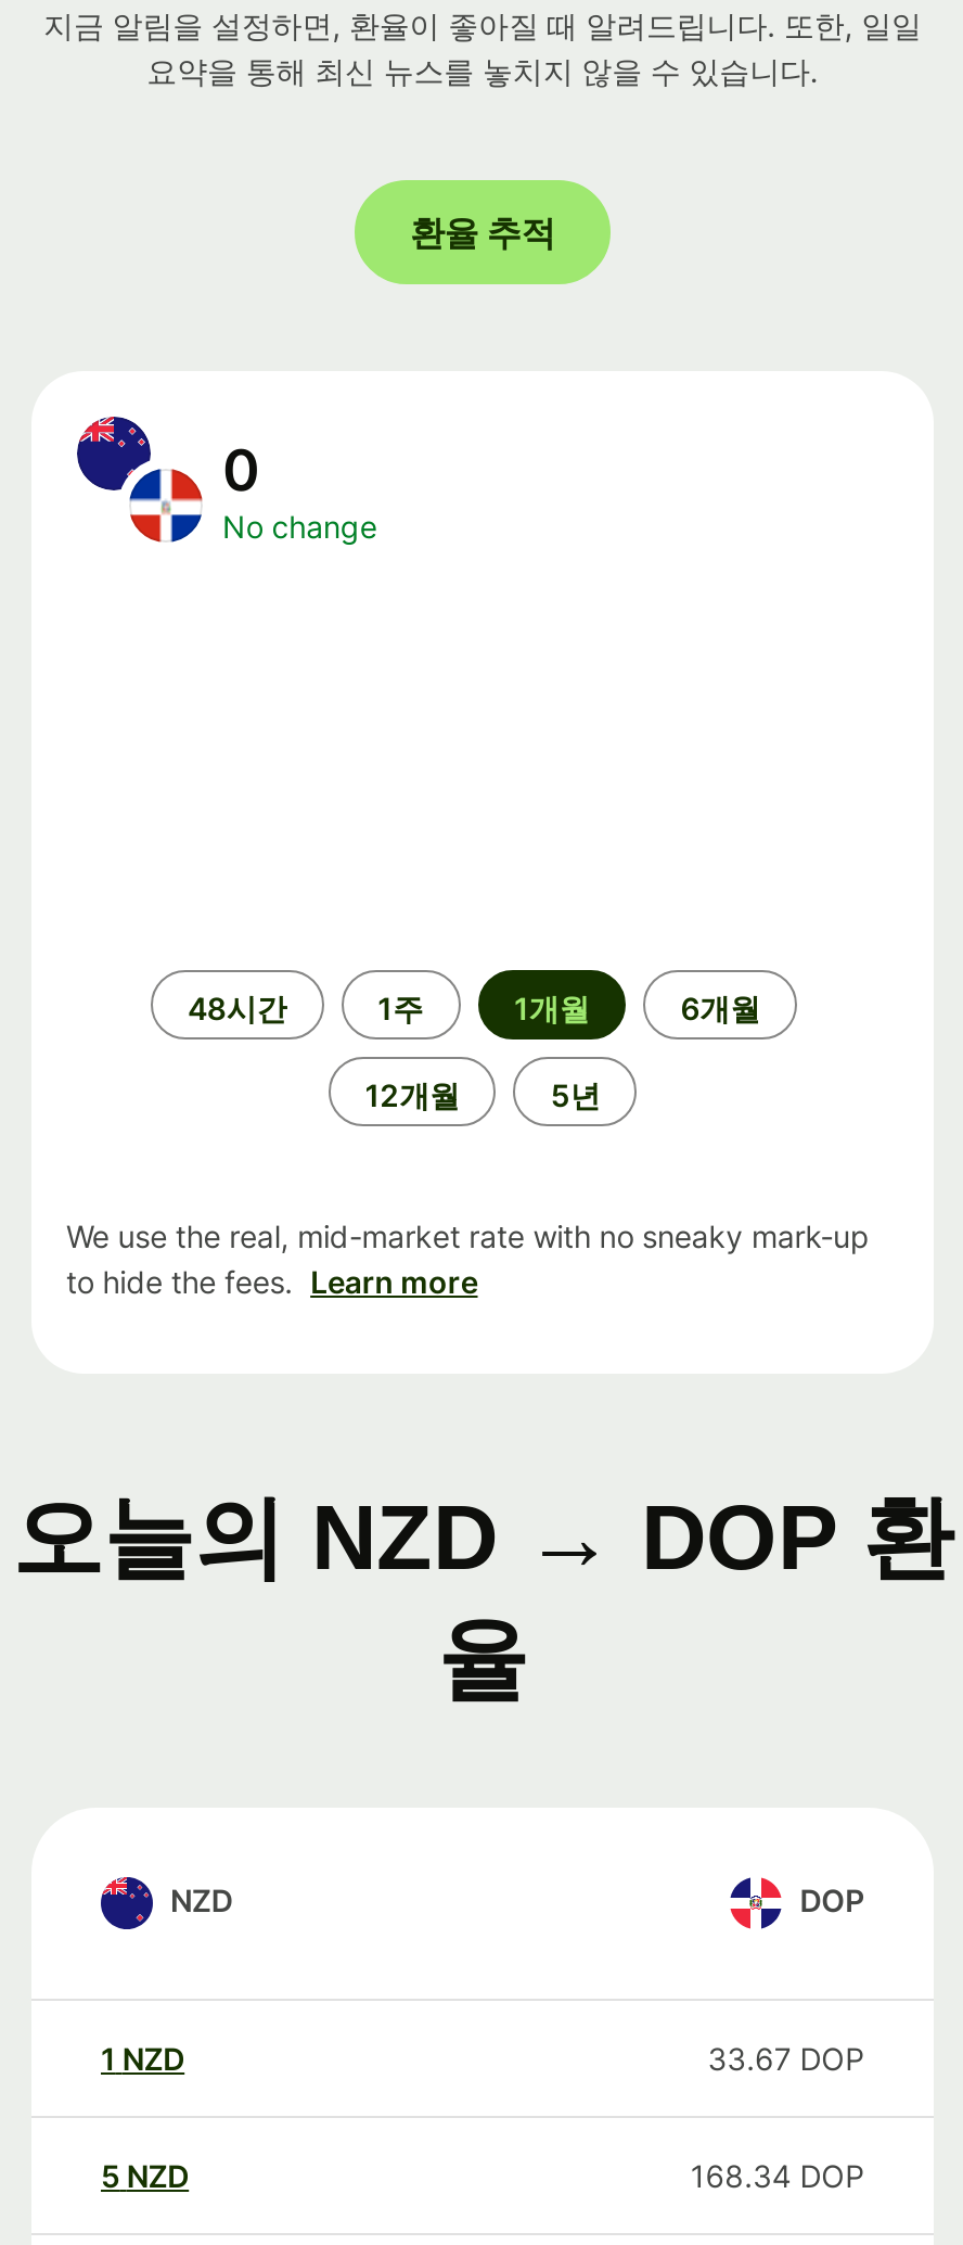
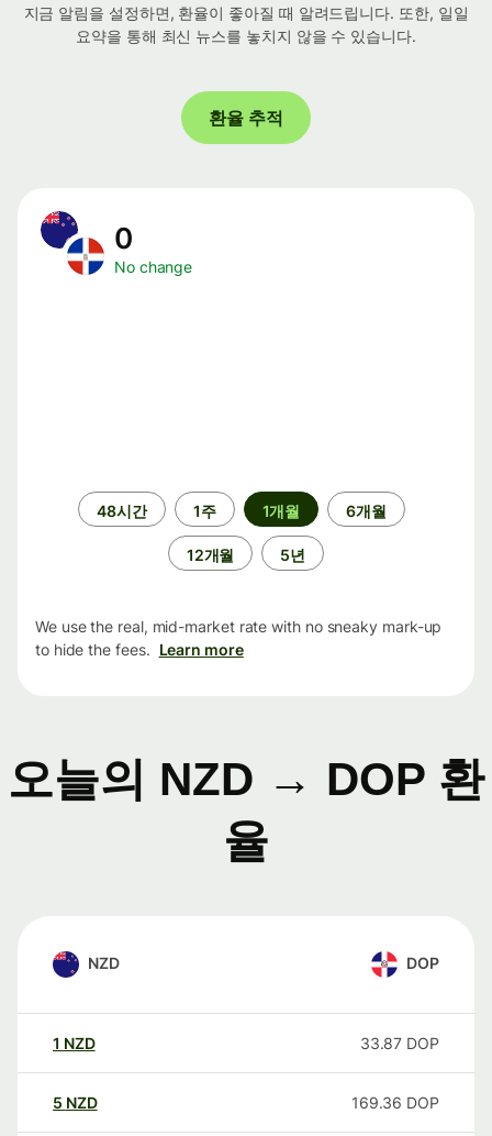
- 33.67 DOP
+ 33.87 DOP

- 168.34 DOP
+ 169.36 DOP
